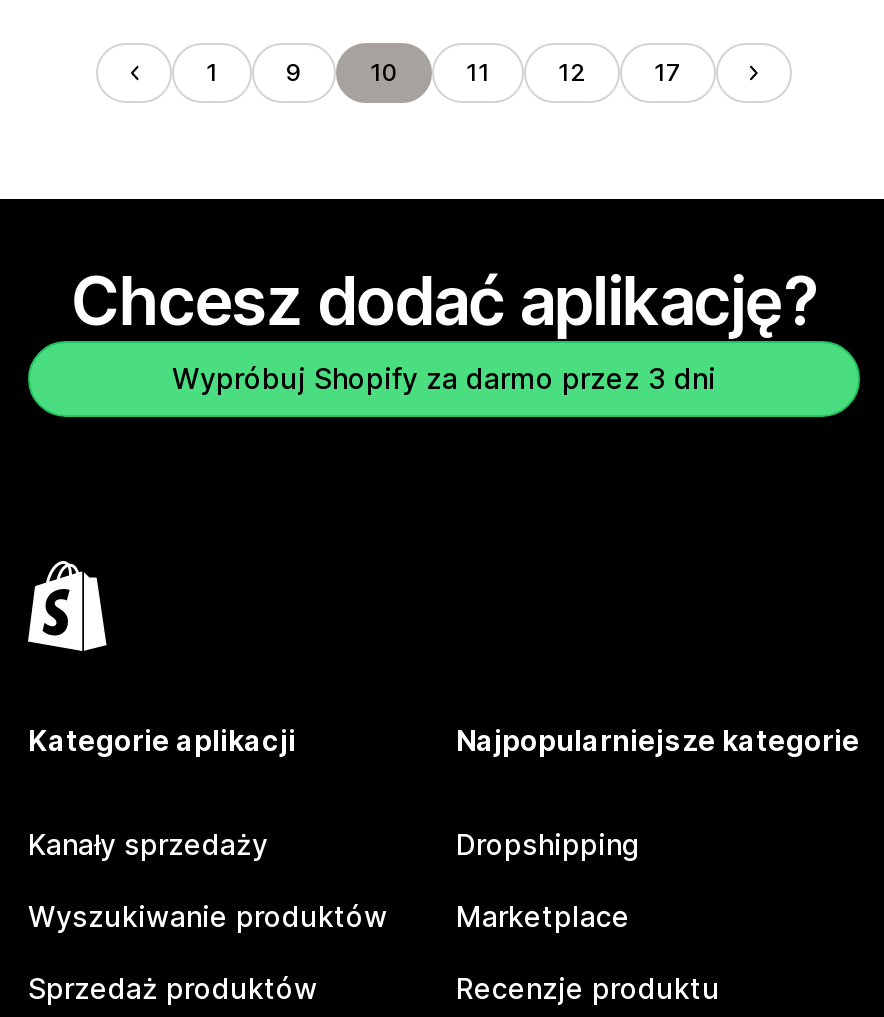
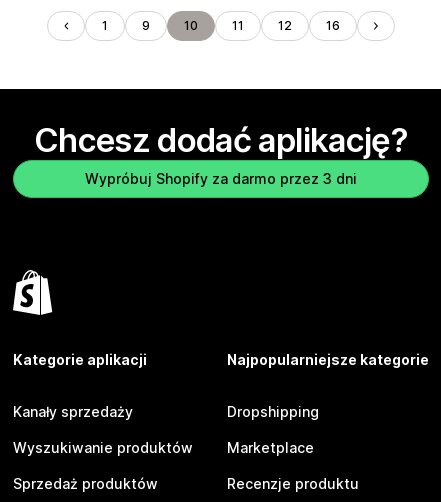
- 17
+ 16
